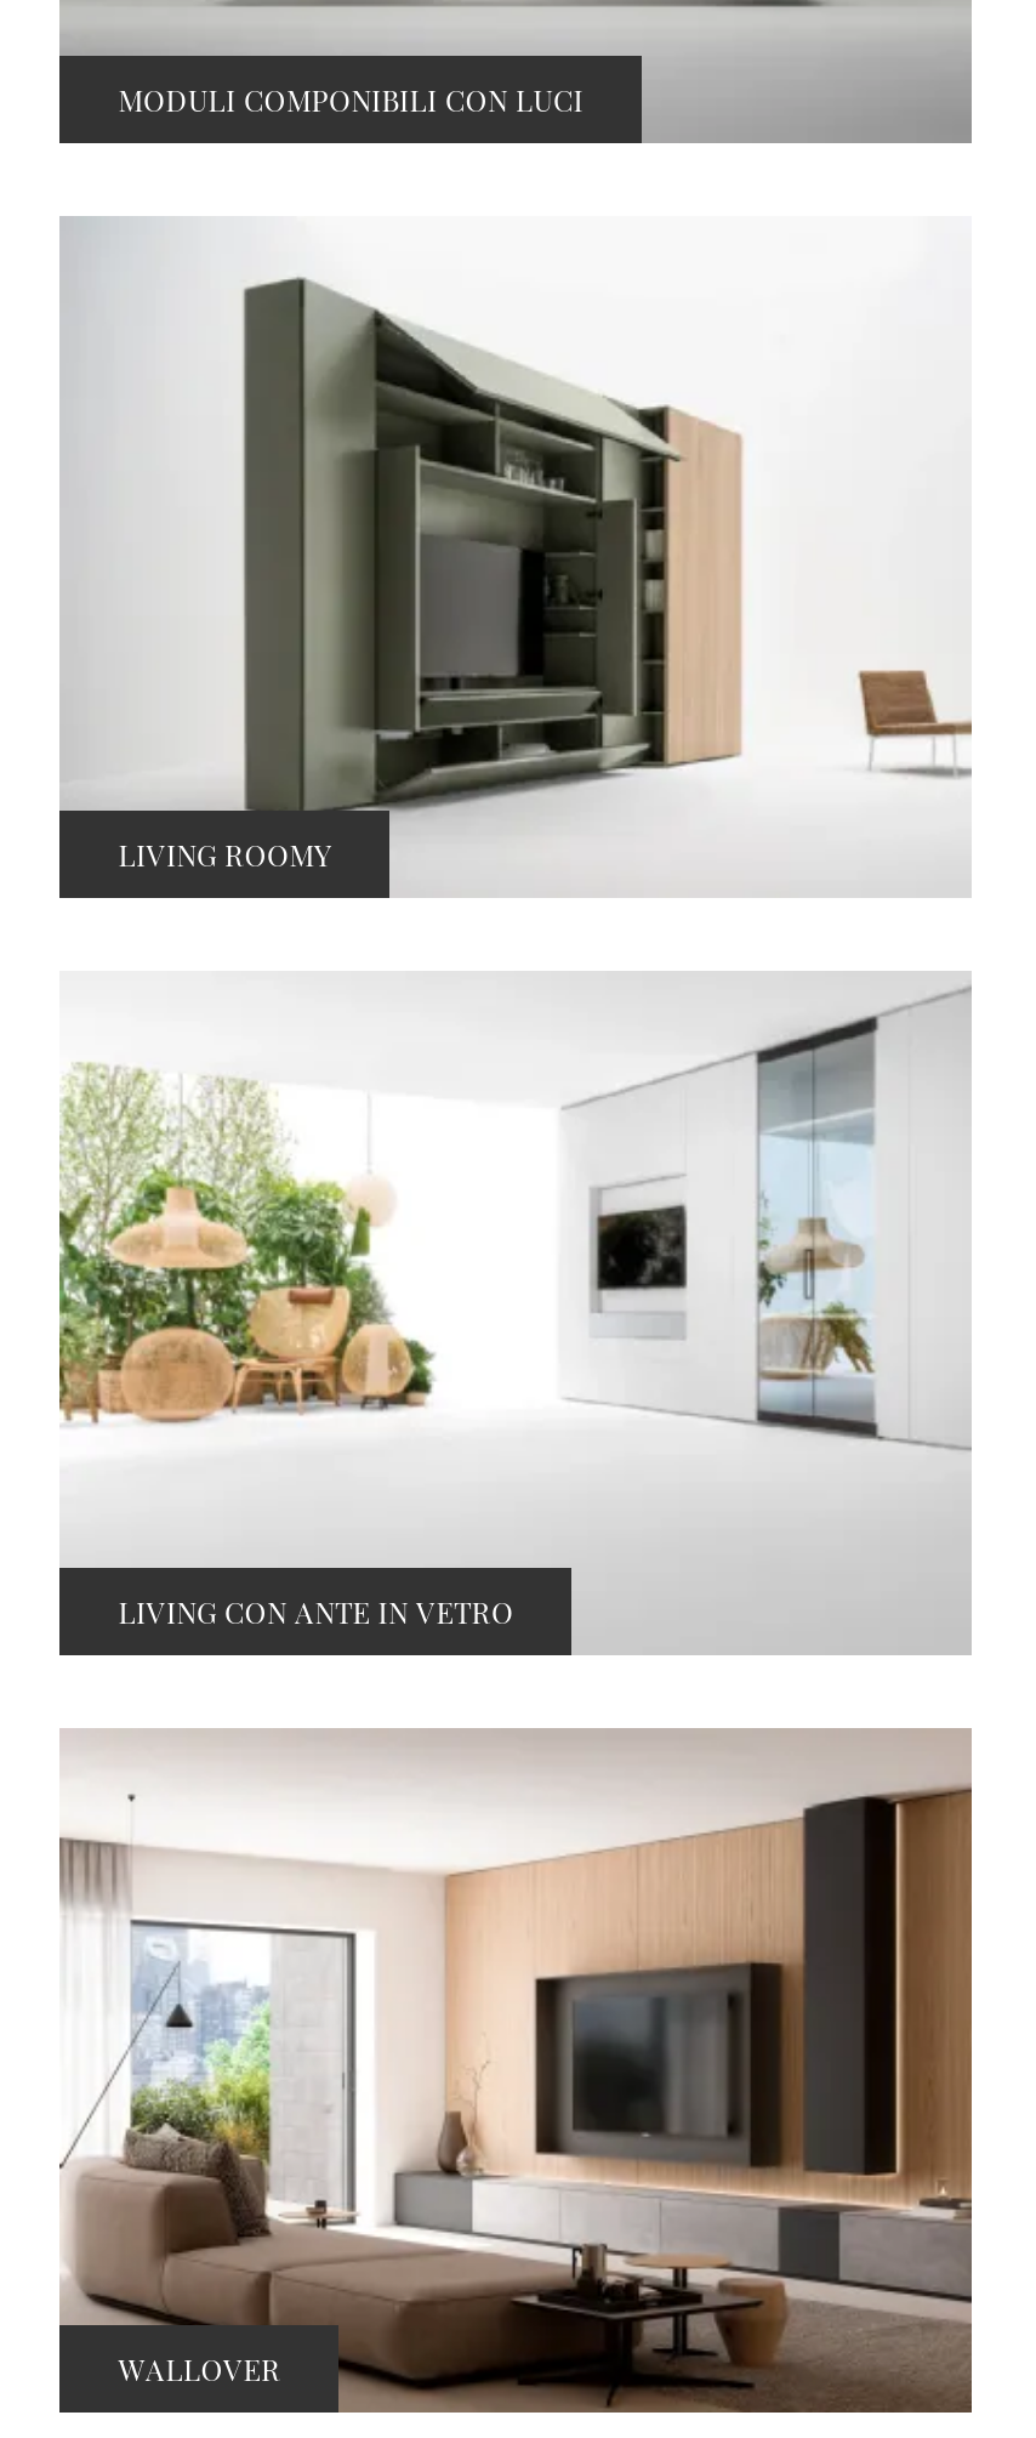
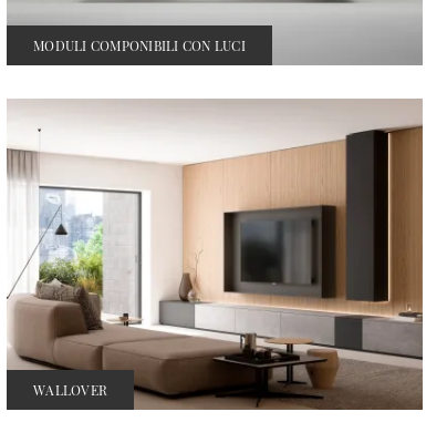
- [image]
- LIVING ROOMY

- [image]
- LIVING CON ANTE IN VETRO
